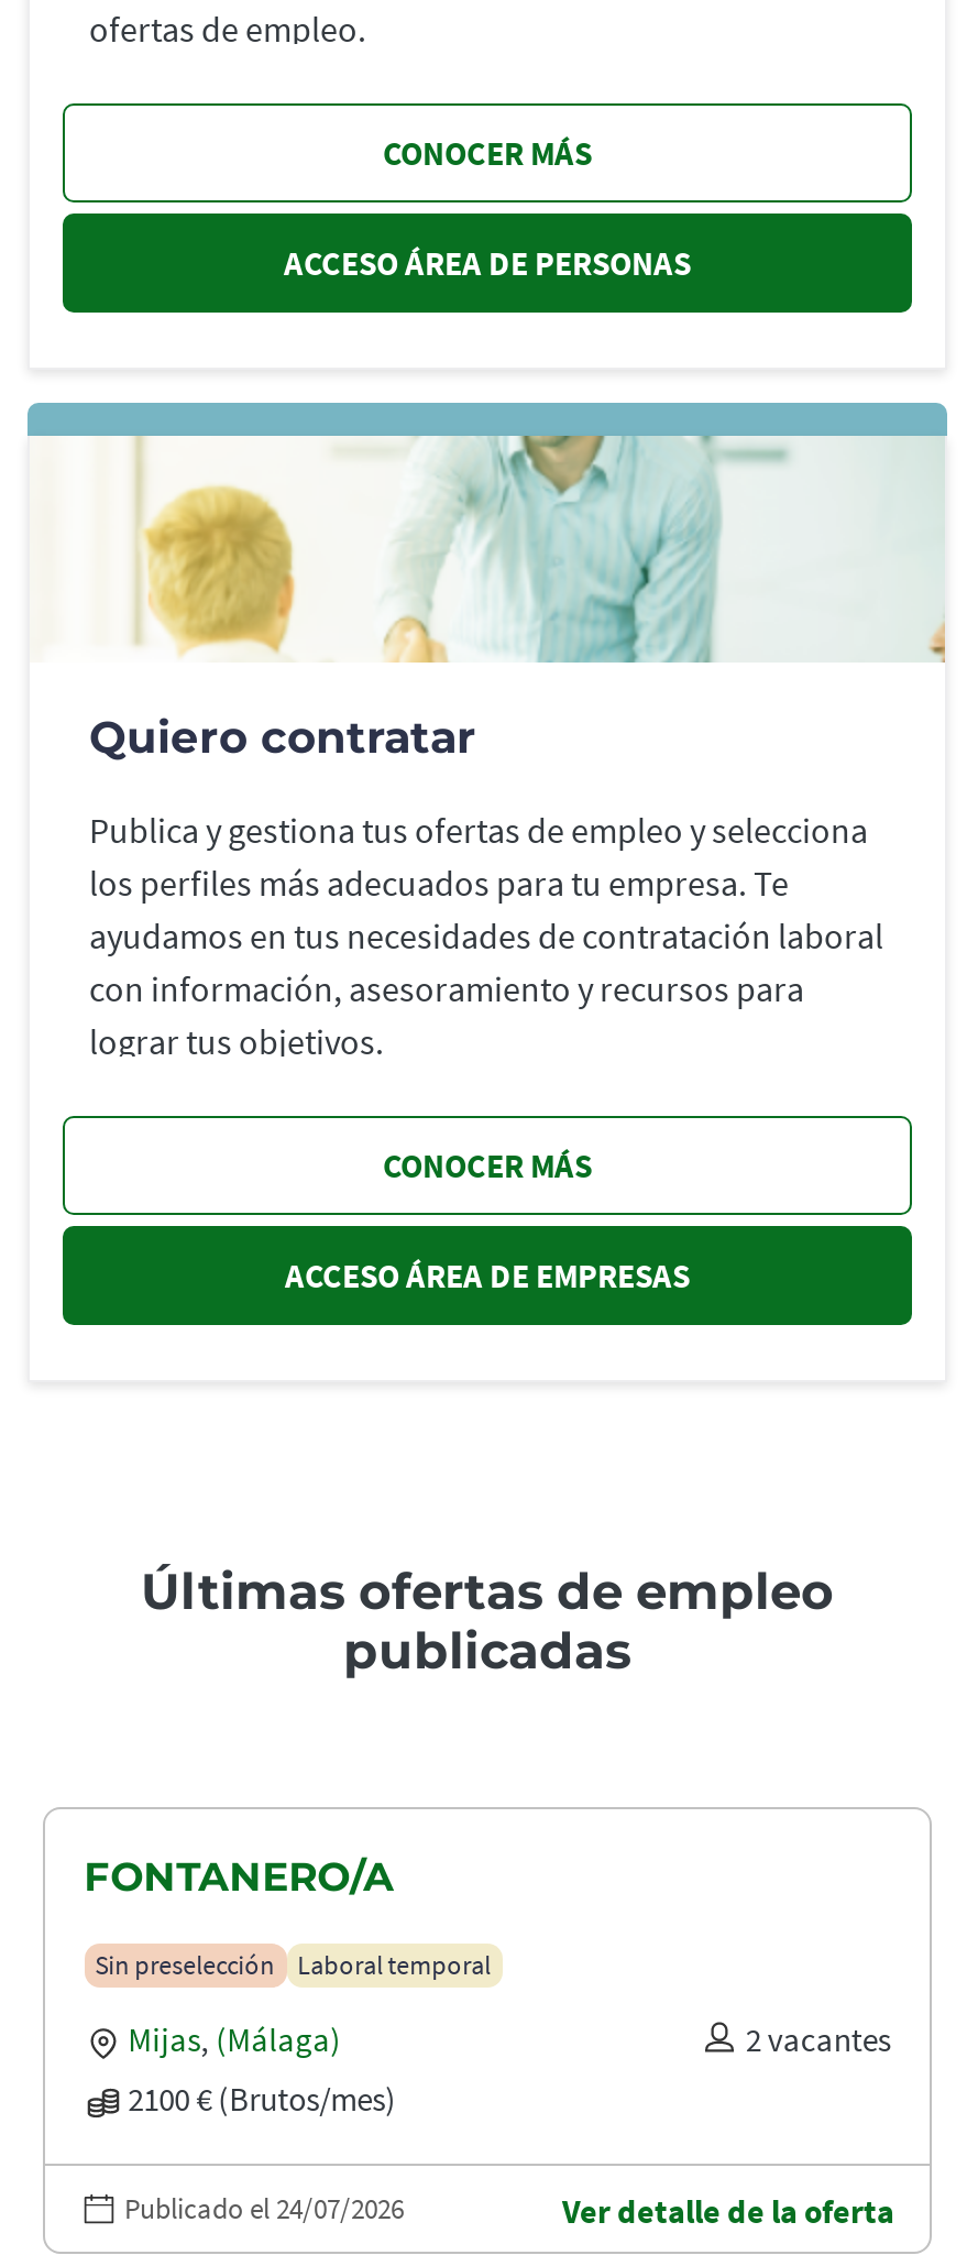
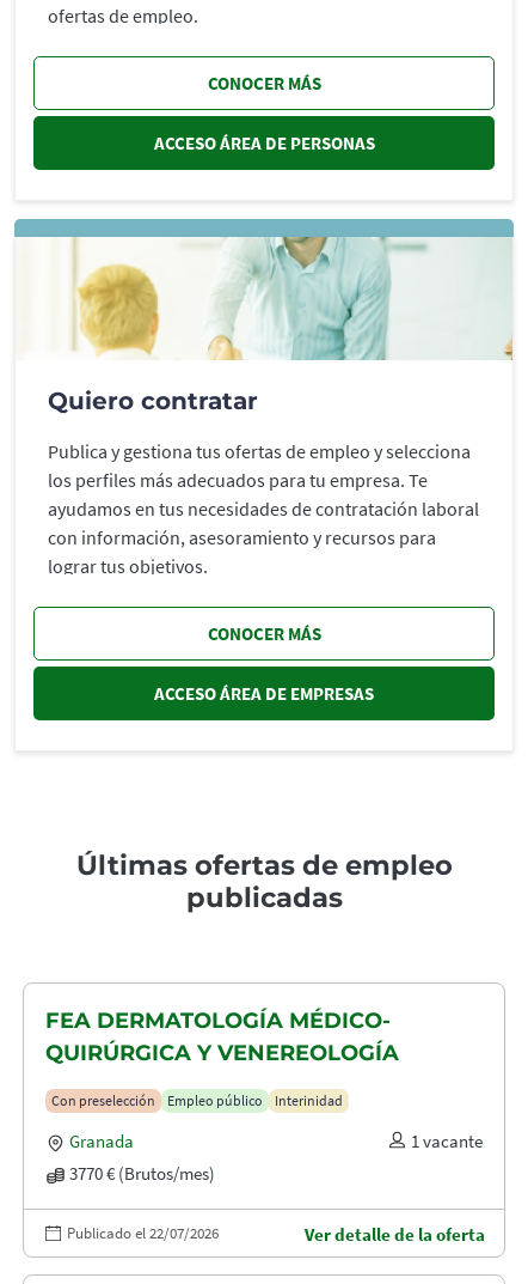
- FONTANERO/A
+ FEA DERMATOLOGÍA MÉDICO-
+ QUIRÚRGICA Y VENEREOLOGÍA

- Sin preselección
- Laboral temporal
+ Con preselección
+ Empleo público
+ Interinidad

- Mijas, (Málaga)
- 2 vacantes
- 2100 € (Brutos/mes)
+ Granada
+ 1 vacante
+ 3770 € (Brutos/mes)

- Publicado el 24/07/2026
+ Publicado el 22/07/2026
